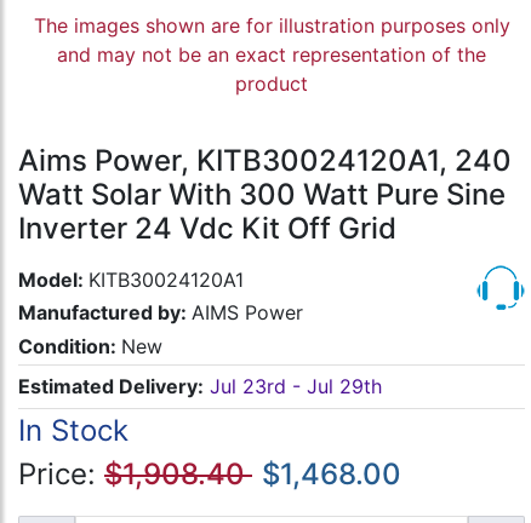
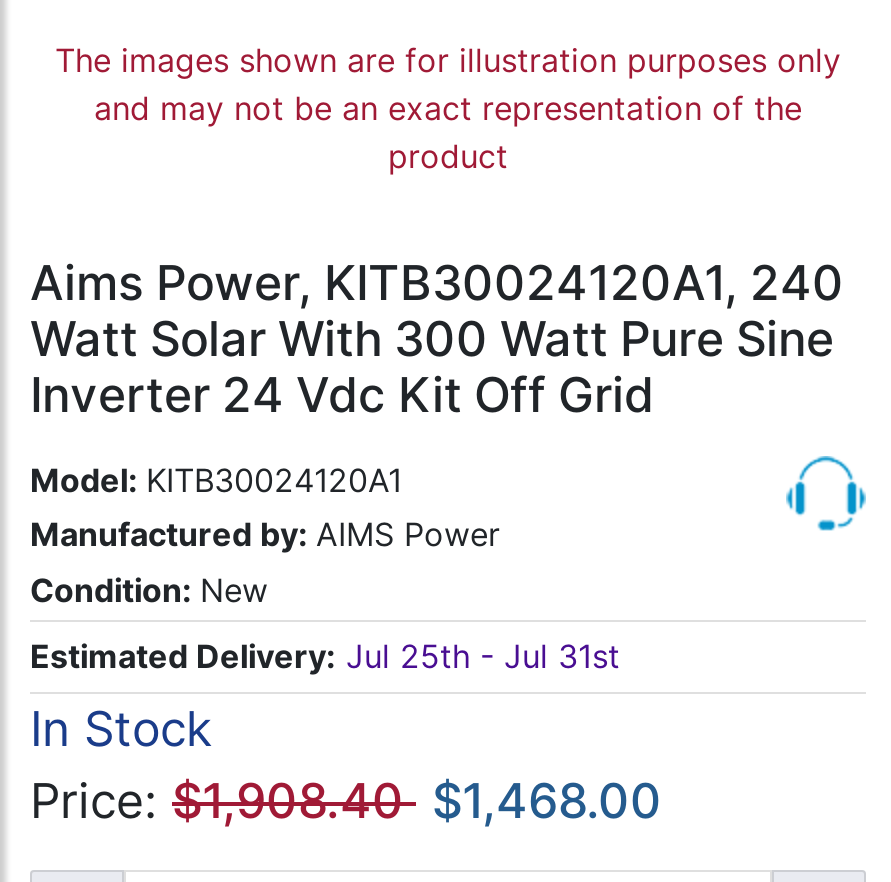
- Estimated Delivery: Jul 23rd - Jul 29th
+ Estimated Delivery: Jul 25th - Jul 31st
